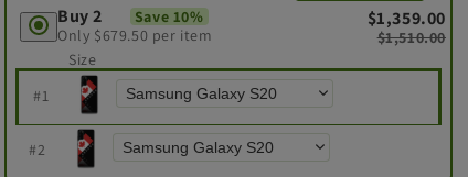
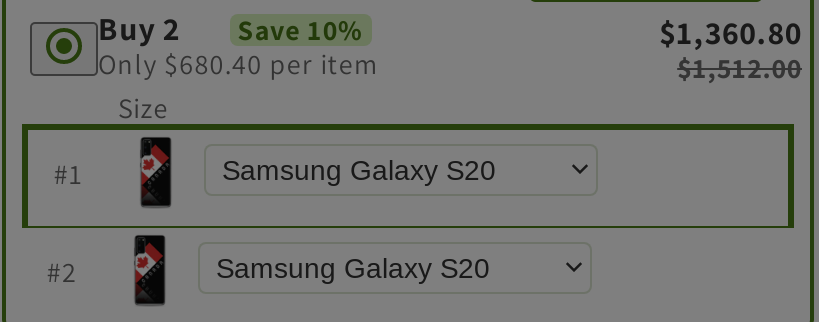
- $1,359.00
+ $1,360.80

- Only $679.50 per item
+ Only $680.40 per item

- $1,510.00
+ $1,512.00
